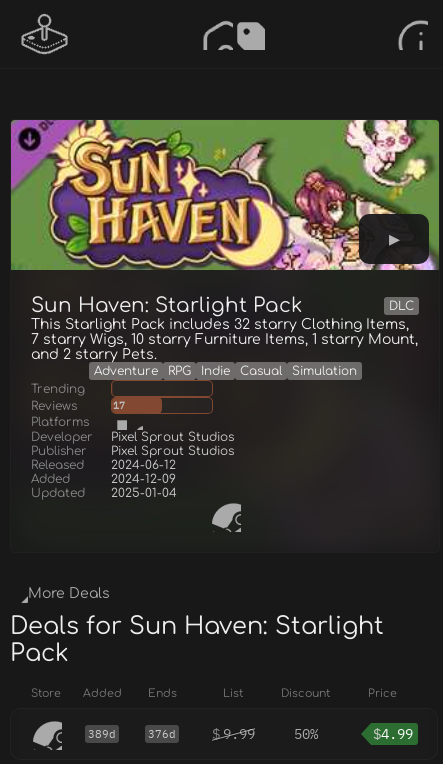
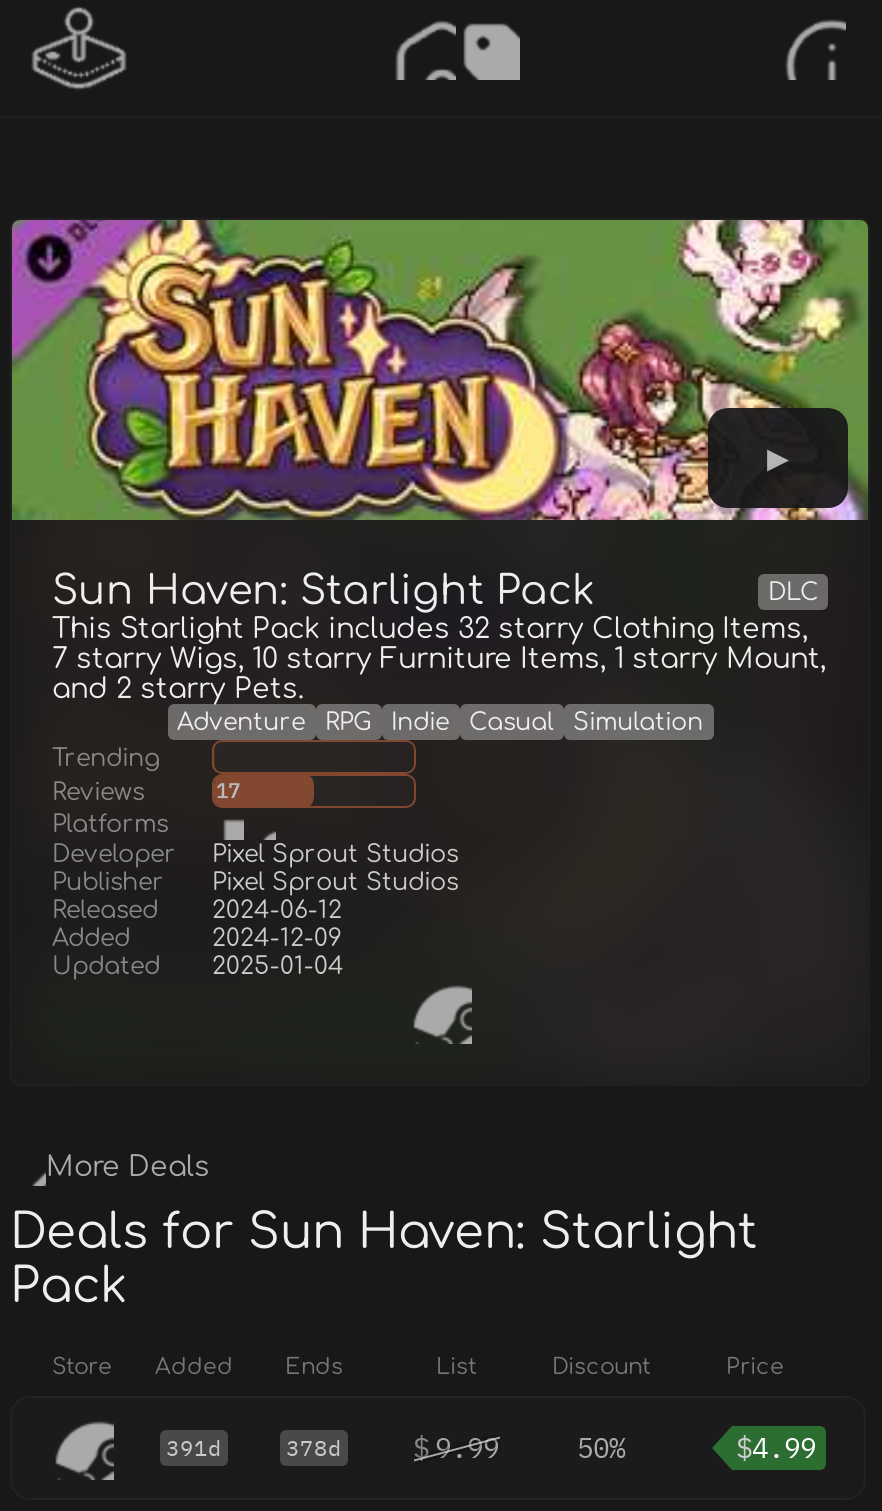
- 389d
- 376d
+ 391d
+ 378d
